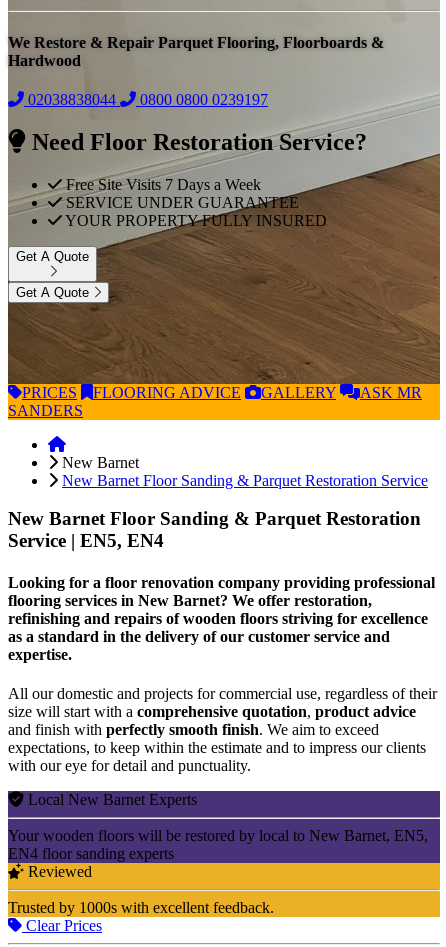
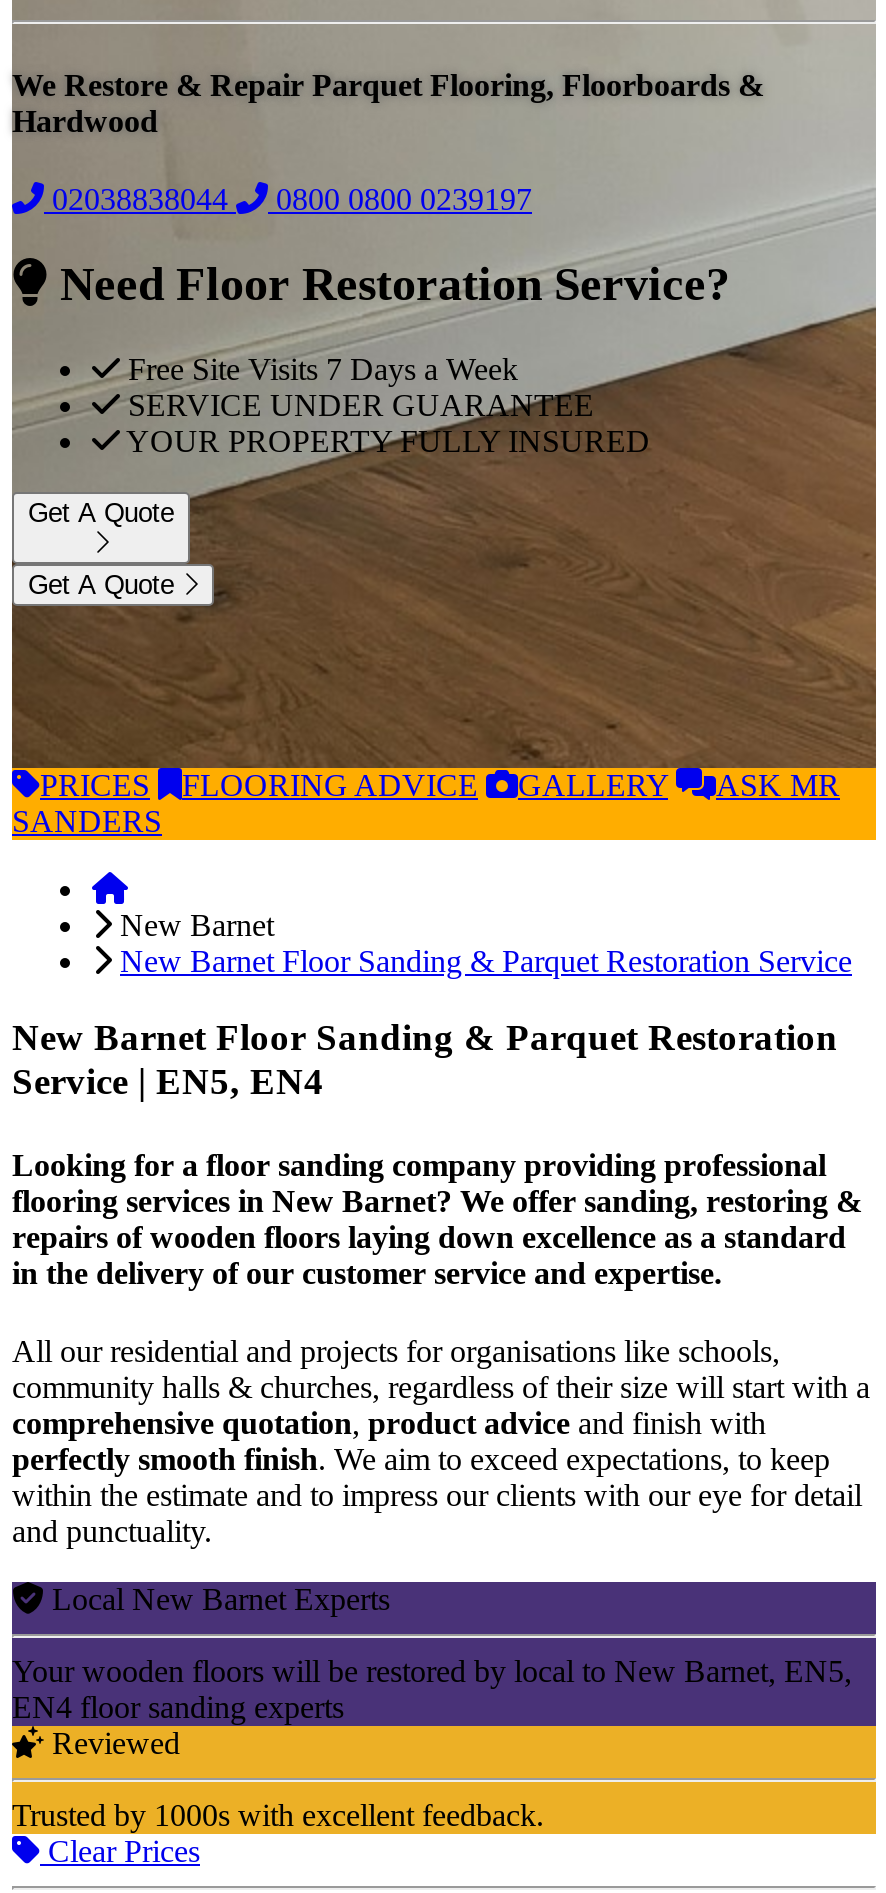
- Looking for a floor renovation company providing professional
- flooring services in New Barnet? We offer restoration,
- refinishing and repairs of wooden floors striving for excellence
- as a standard in the delivery of our customer service and
- expertise.
+ Looking for a floor sanding company providing professional
+ flooring services in New Barnet? We offer sanding, restoring &
+ repairs of wooden floors laying down excellence as a standard
+ in the delivery of our customer service and expertise.

- All our domestic and projects for commercial use, regardless of their
- size will start with a comprehensive quotation, product advice
- and finish with perfectly smooth finish. We aim to exceed
- expectations, to keep within the estimate and to impress our clients
- with our eye for detail and punctuality.
+ All our residential and projects for organisations like schools,
+ community halls & churches, regardless of their size will start with a
+ comprehensive quotation, product advice and finish with
+ perfectly smooth finish. We aim to exceed expectations, to keep
+ within the estimate and to impress our clients with our eye for detail
+ and punctuality.
